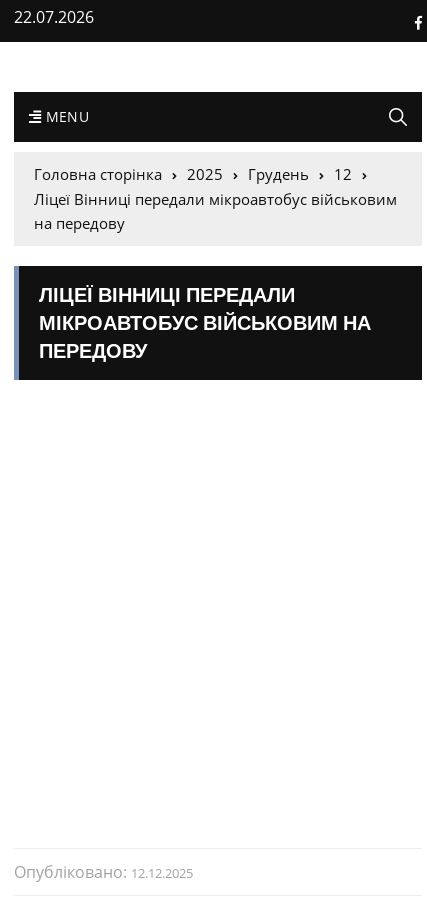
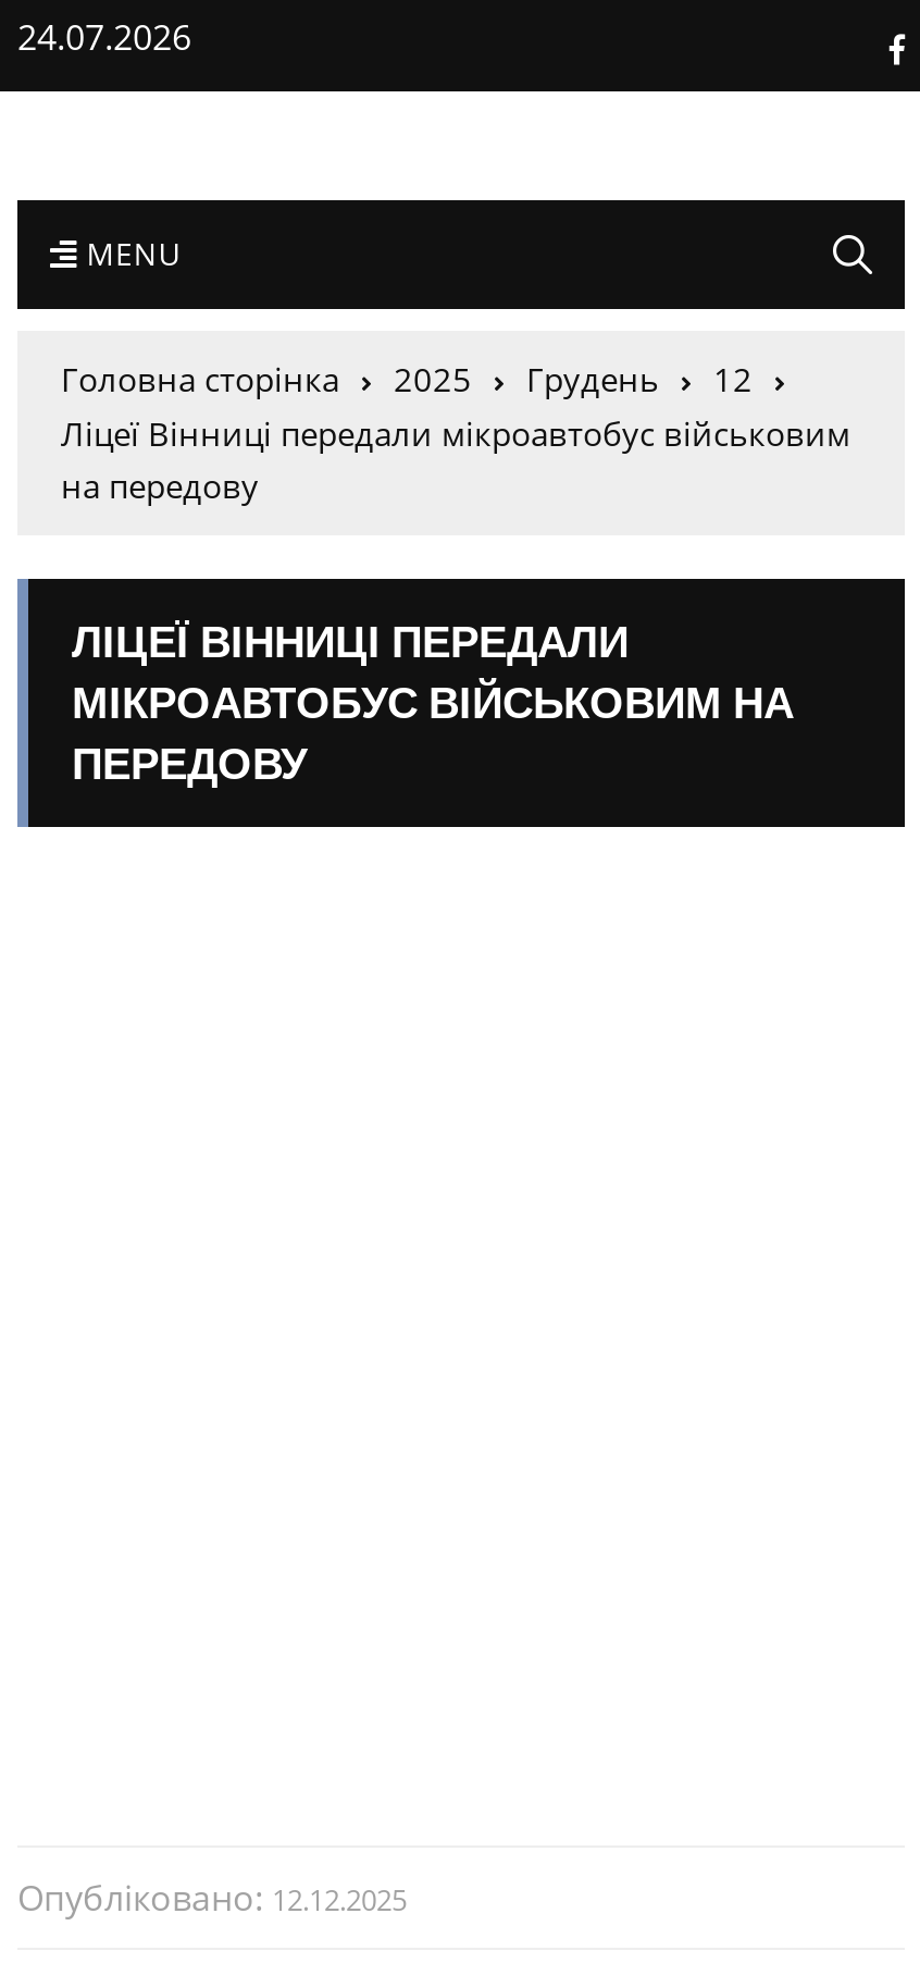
- 22.07.2026
+ 24.07.2026
